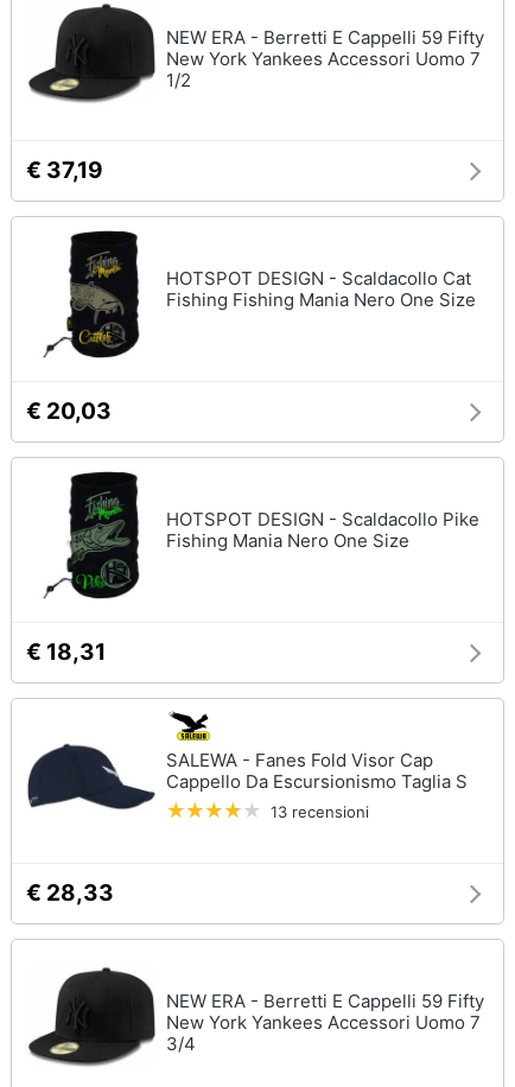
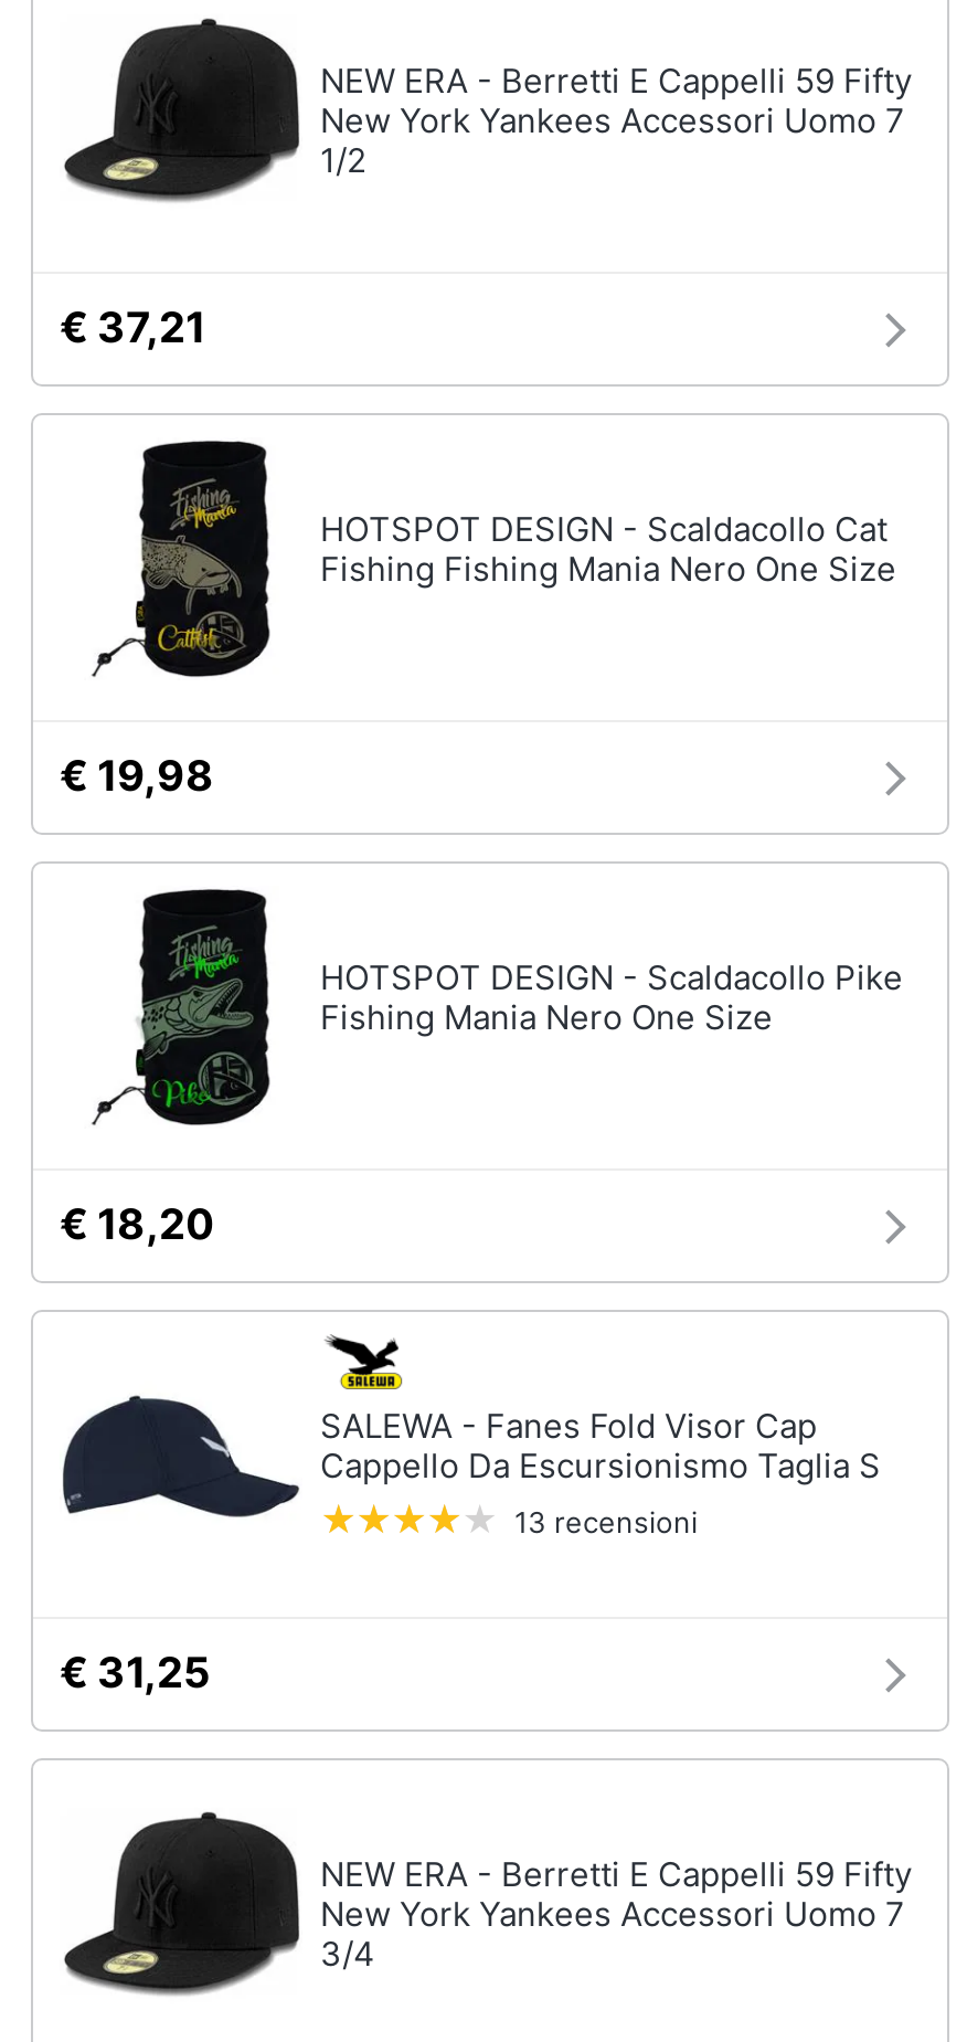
- € 37,19
+ € 37,21

- € 20,03
+ € 19,98

- € 18,31
+ € 18,20

- € 28,33
+ € 31,25
